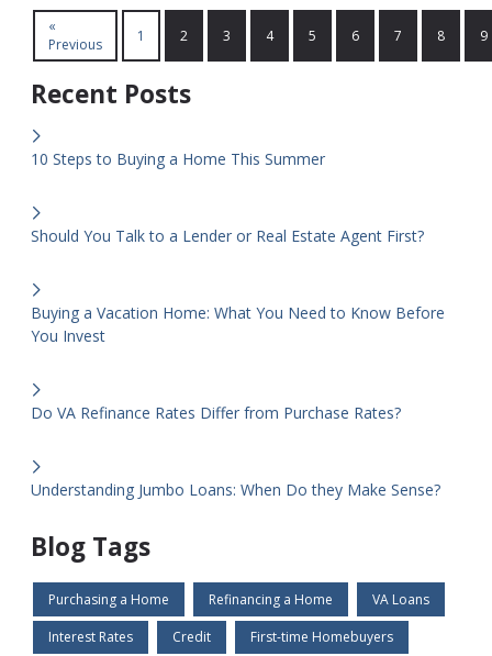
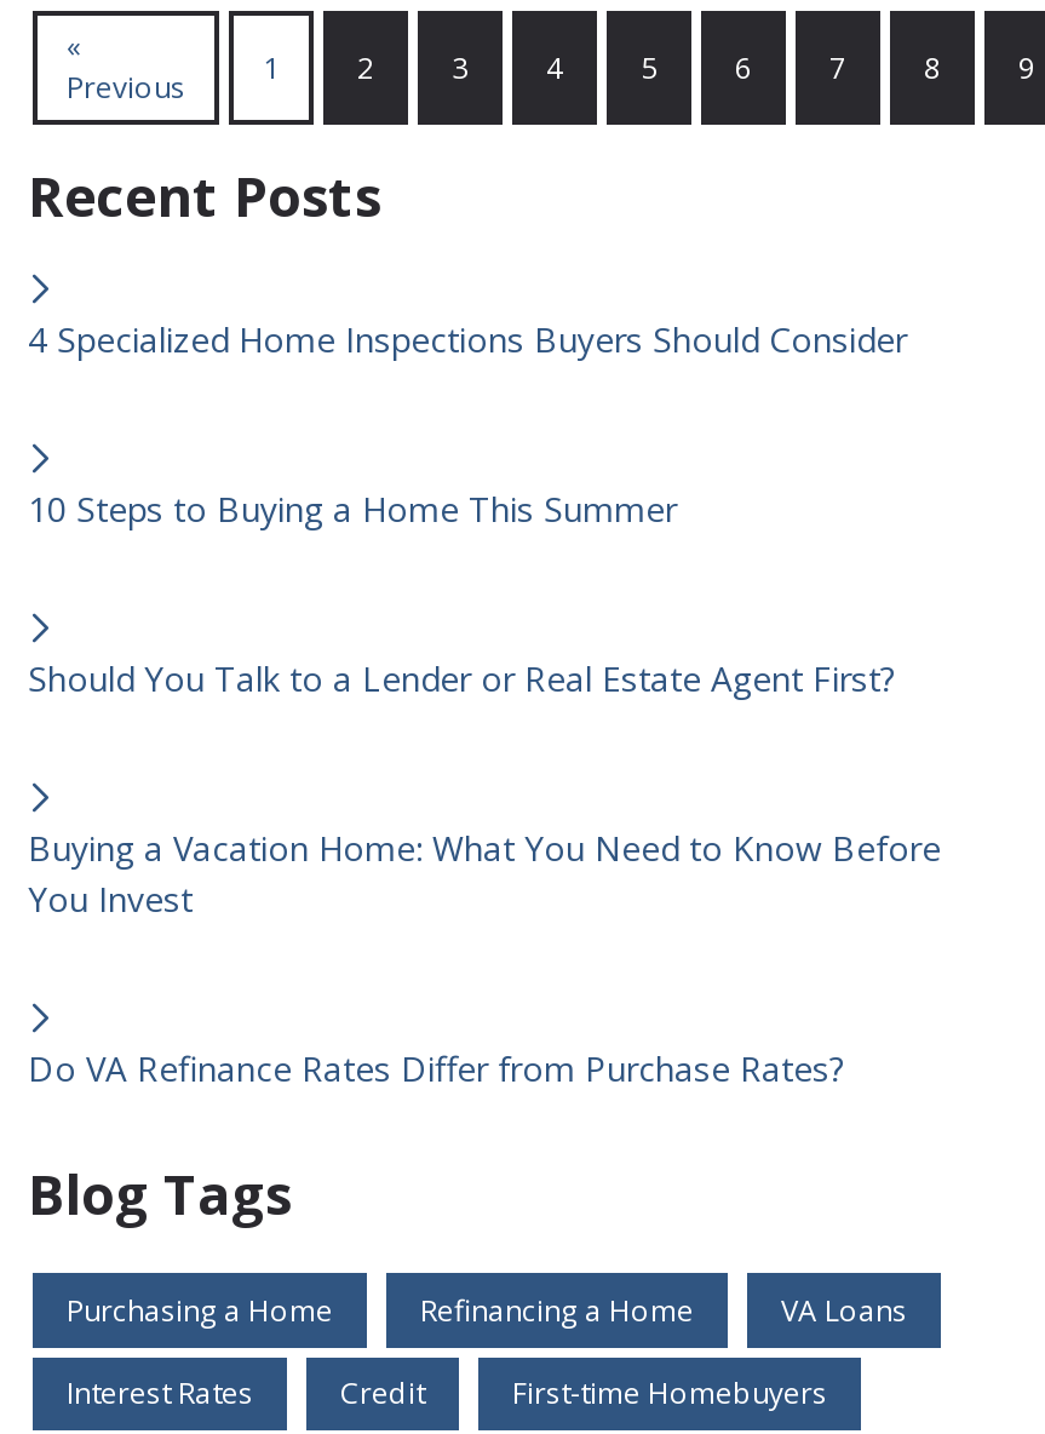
+ 4 Specialized Home Inspections Buyers Should Consider

moved down: 10 Steps to Buying a Home This Summer | Should You Talk to a Lender or Real Estate Agent First? | Buying a Vacation Home: What You Need to Know Before | You Invest | Do VA Refinance Rates Differ from Purchase Rates?

- Understanding Jumbo Loans: When Do they Make Sense?
